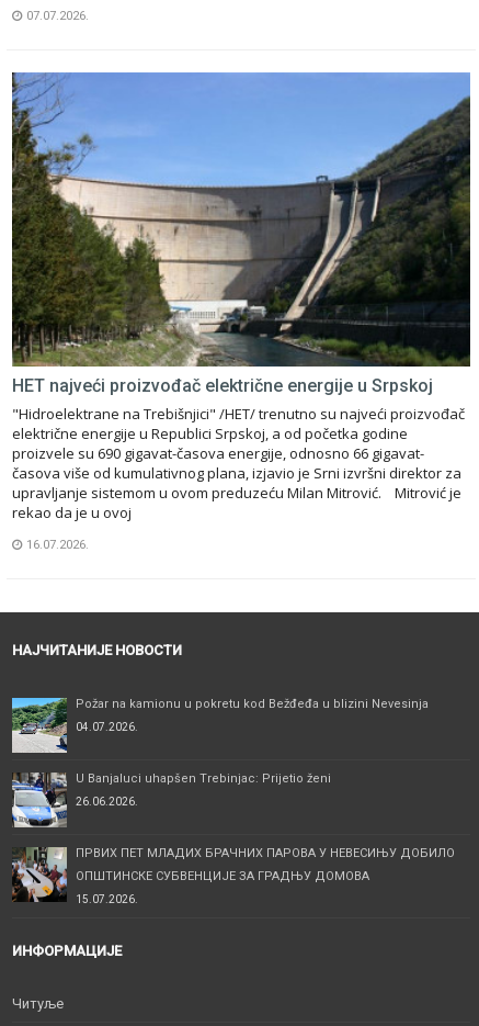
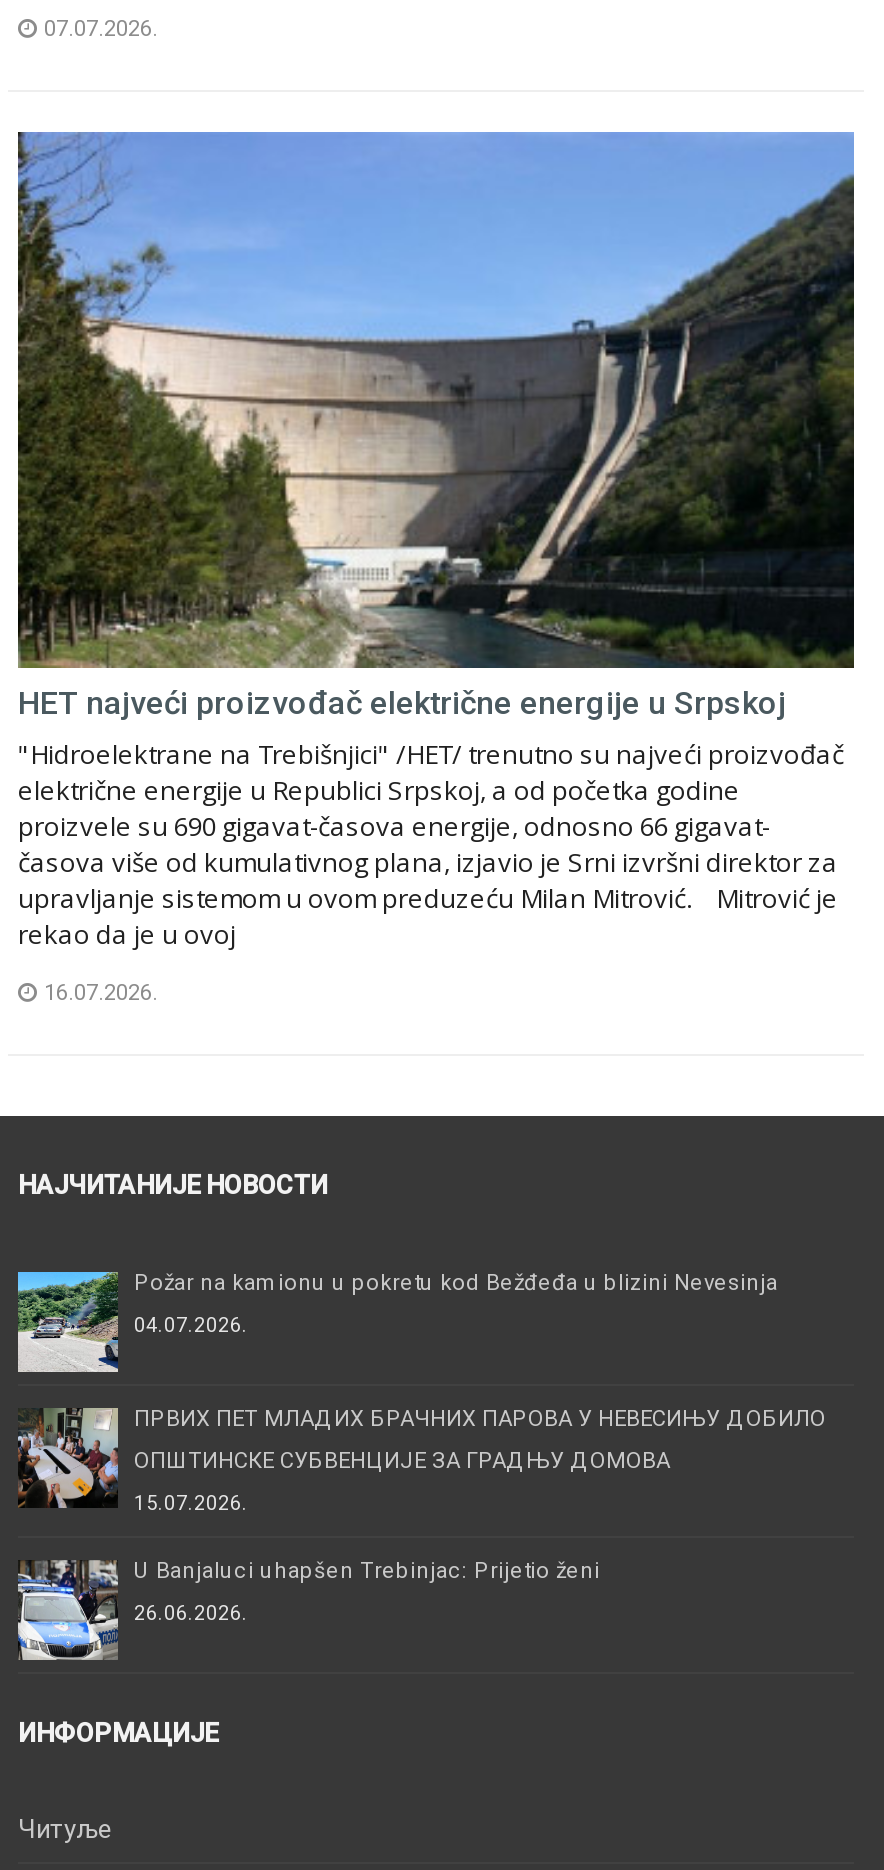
moved down: [image] | U Banjaluci uhapšen Trebinjac: Prijetio ženi | 26.06.2026.

moved up: [image] | ПРВИХ ПЕТ МЛАДИХ БРАЧНИХ ПАРОВА У НЕВЕСИЊУ ДОБИЛО | ОПШТИНСКЕ СУБВЕНЦИЈЕ ЗА ГРАДЊУ ДОМОВА | 15.07.2026.
